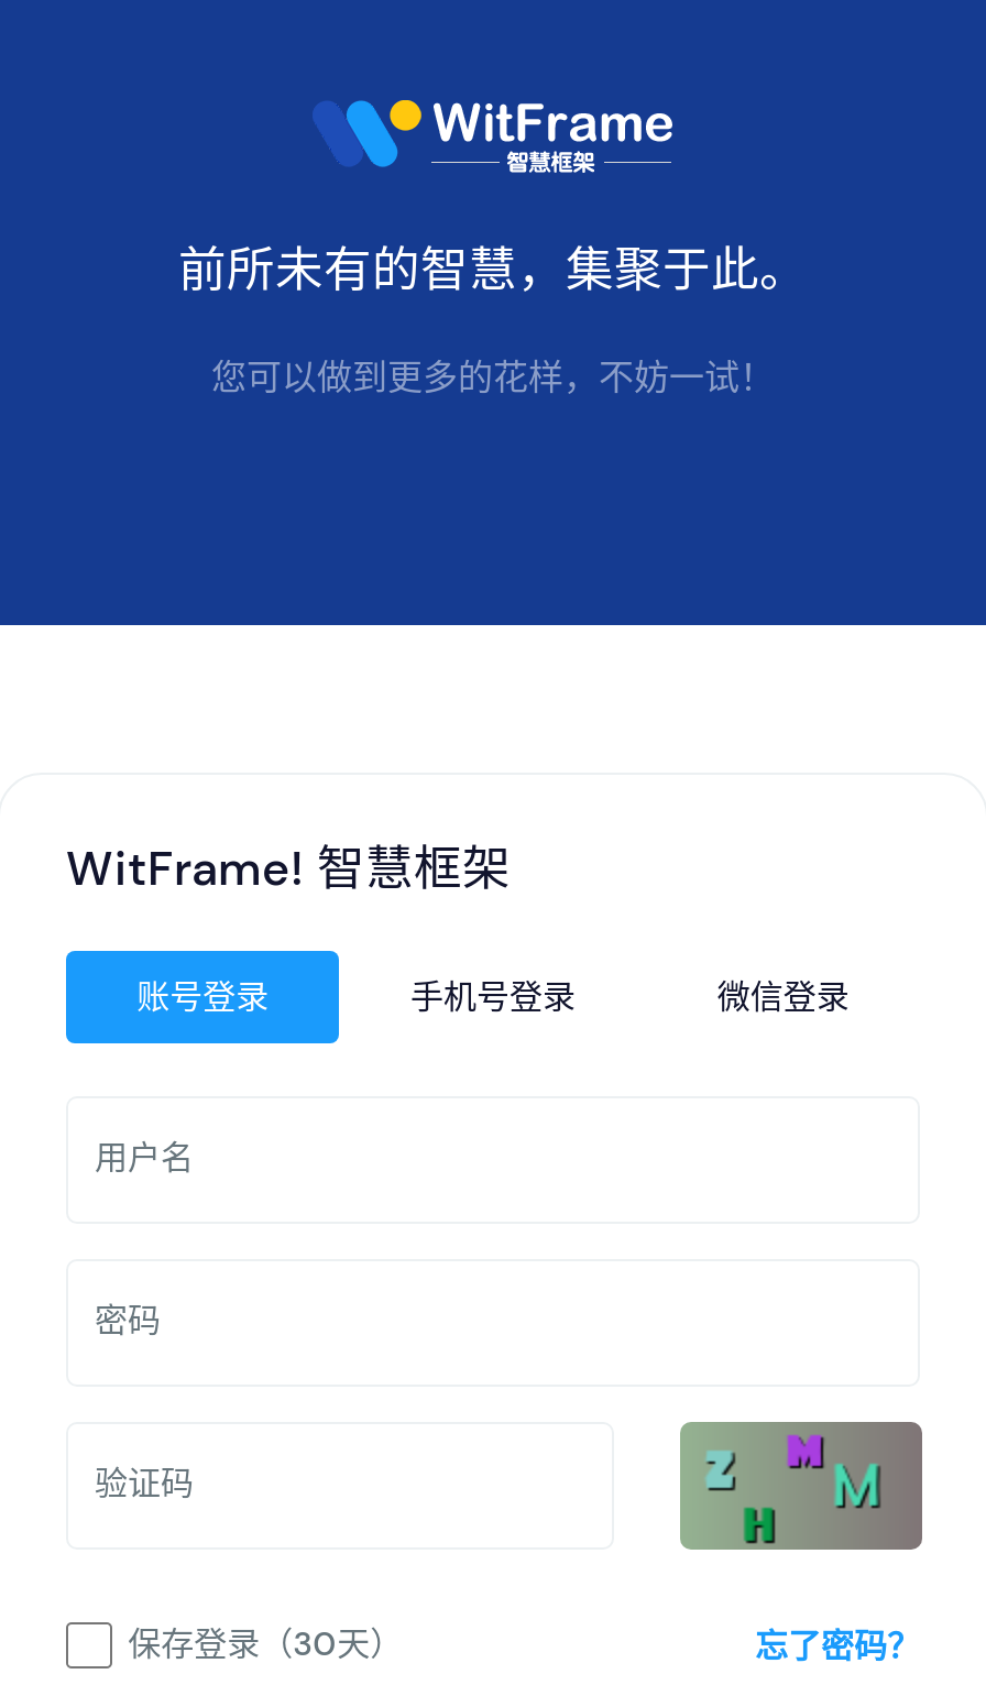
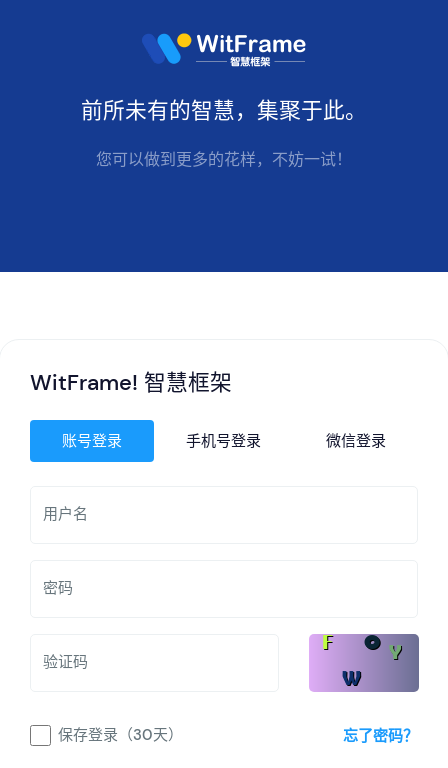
- [image]
+ [image]
